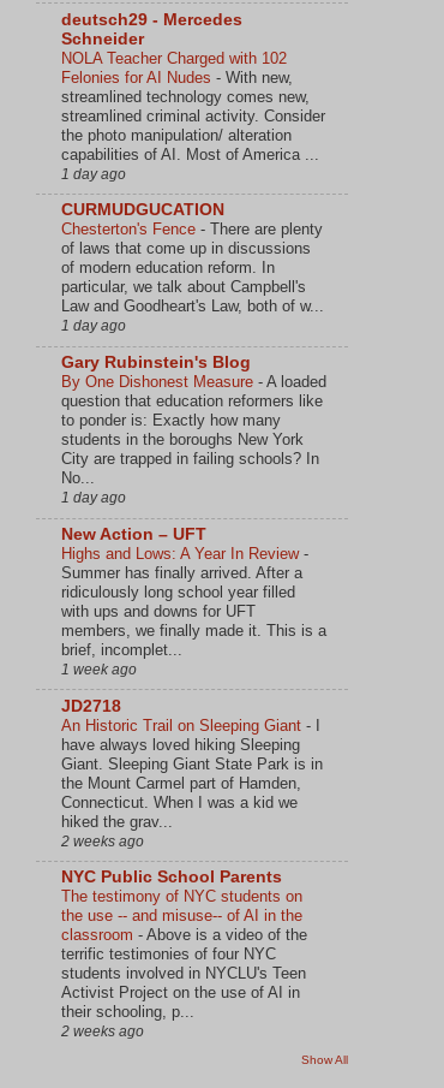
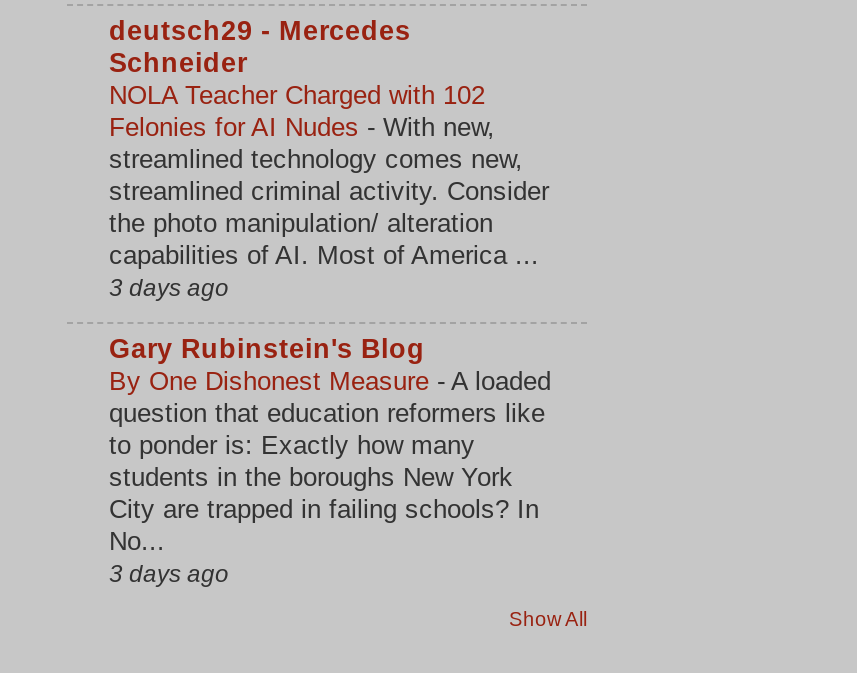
- 1 day ago
- CURMUDGUCATION
- Chesterton's Fence - There are plenty
- of laws that come up in discussions
- of modern education reform. In
- particular, we talk about Campbell's
- Law and Goodheart's Law, both of w...
- 1 day ago
+ 3 days ago

- 1 day ago
- New Action – UFT
- Highs and Lows: A Year In Review -
- Summer has finally arrived. After a
- ridiculously long school year filled
- with ups and downs for UFT
- members, we finally made it. This is a
- brief, incomplet...
- 1 week ago
- JD2718
- An Historic Trail on Sleeping Giant - I
- have always loved hiking Sleeping
- Giant. Sleeping Giant State Park is in
- the Mount Carmel part of Hamden,
- Connecticut. When I was a kid we
- hiked the grav...
- 2 weeks ago
- NYC Public School Parents
- The testimony of NYC students on
- the use -- and misuse-- of AI in the
- classroom - Above is a video of the
- terrific testimonies of four NYC
- students involved in NYCLU's Teen
- Activist Project on the use of AI in
- their schooling, p...
- 2 weeks ago
+ 3 days ago
